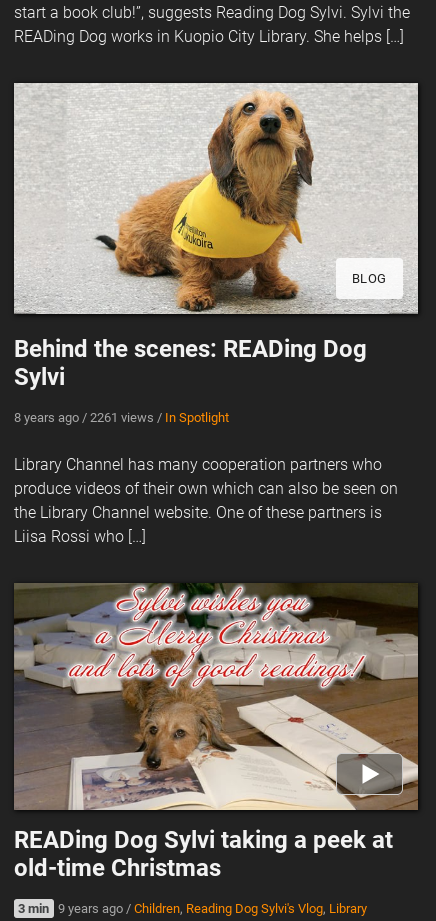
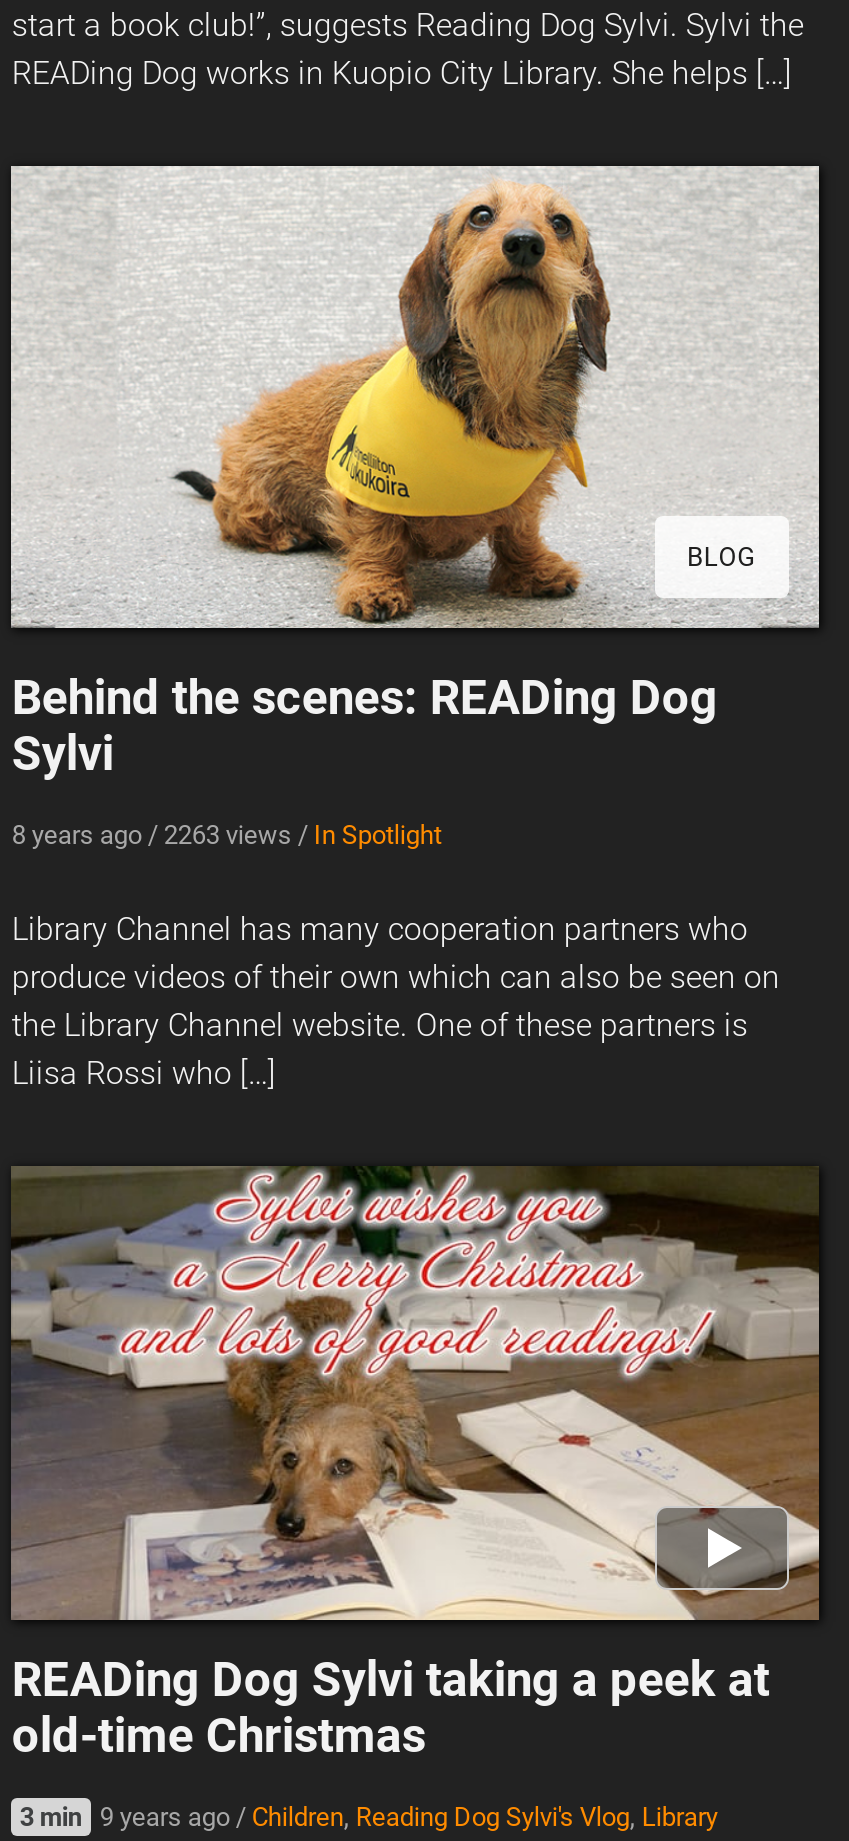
- 8 years ago / 2261 views / In Spotlight
+ 8 years ago / 2263 views / In Spotlight
